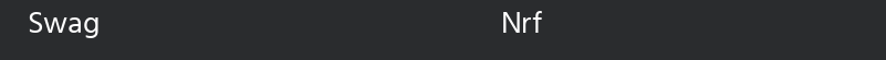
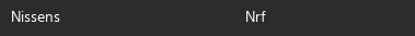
- Swag
+ Nissens
